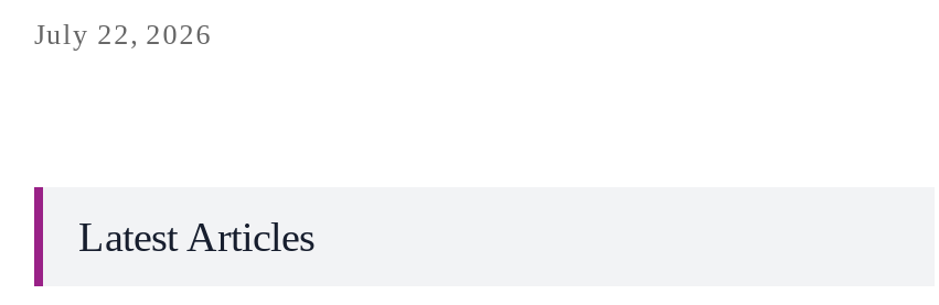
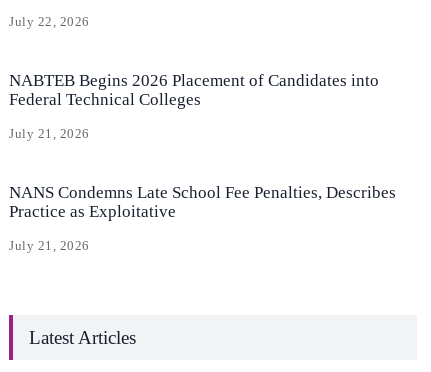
+ NABTEB Begins 2026 Placement of Candidates into
+ Federal Technical Colleges
+ July 21, 2026
+ NANS Condemns Late School Fee Penalties, Describes
+ Practice as Exploitative
+ July 21, 2026
